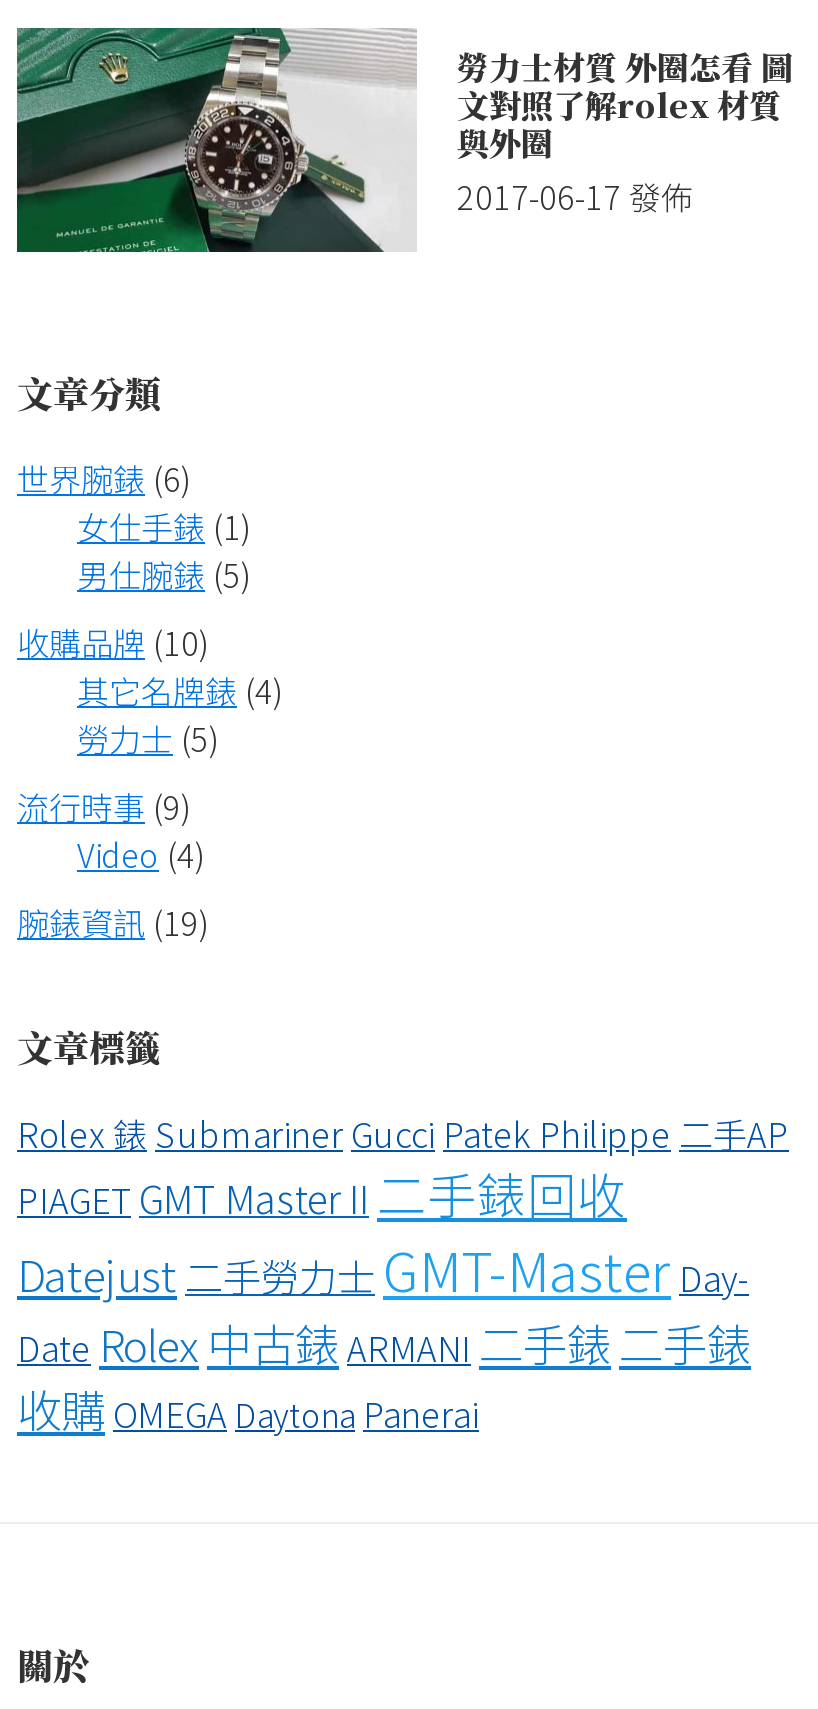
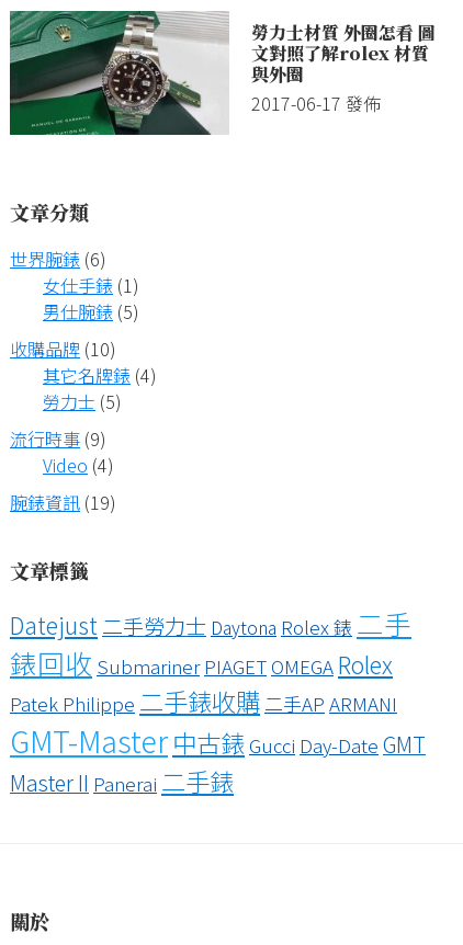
- Rolex 錶 Submariner Gucci Patek Philippe 二手AP
- PIAGET GMT Master II 二手錶回收
- Datejust 二手勞力士 GMT-Master Day-
- Date Rolex 中古錶 ARMANI 二手錶 二手錶
- 收購 OMEGA Daytona Panerai
+ Datejust 二手勞力士 Daytona Rolex 錶 二手
+ 錶回收 Submariner PIAGET OMEGA Rolex
+ Patek Philippe 二手錶收購 二手AP ARMANI
+ GMT-Master 中古錶 Gucci Day-Date GMT
+ Master II Panerai 二手錶
